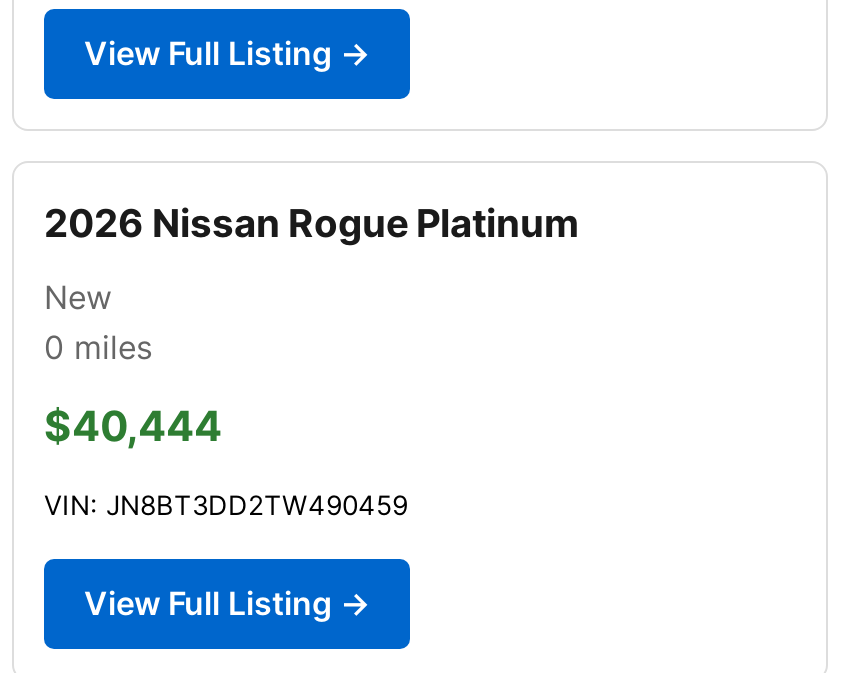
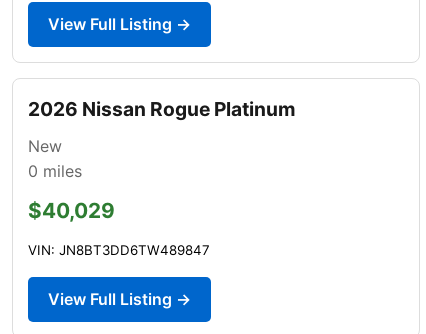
- $40,444
+ $40,029

- VIN: JN8BT3DD2TW490459
+ VIN: JN8BT3DD6TW489847
